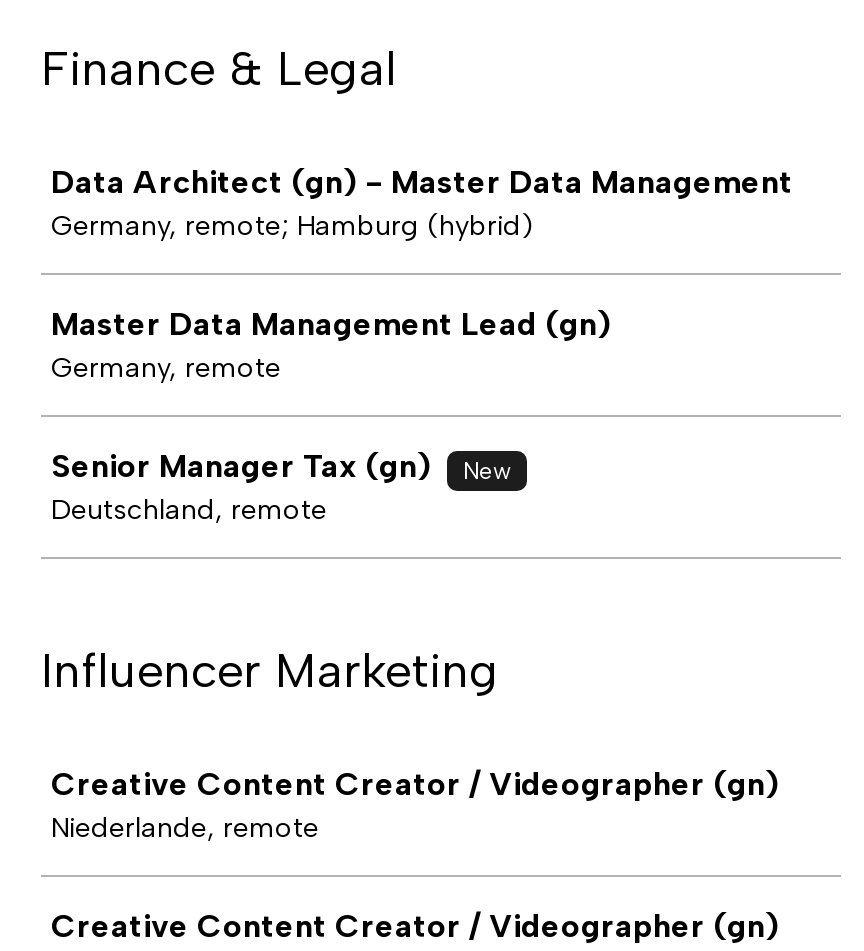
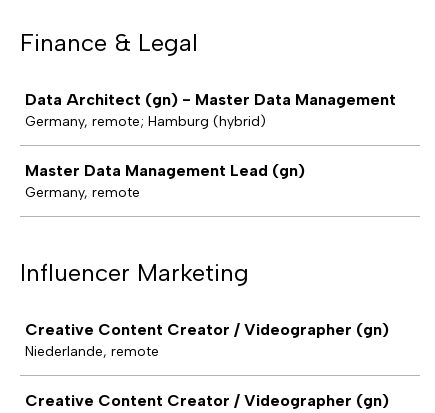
- Senior Manager Tax (gn)
- New
- Deutschland, remote
